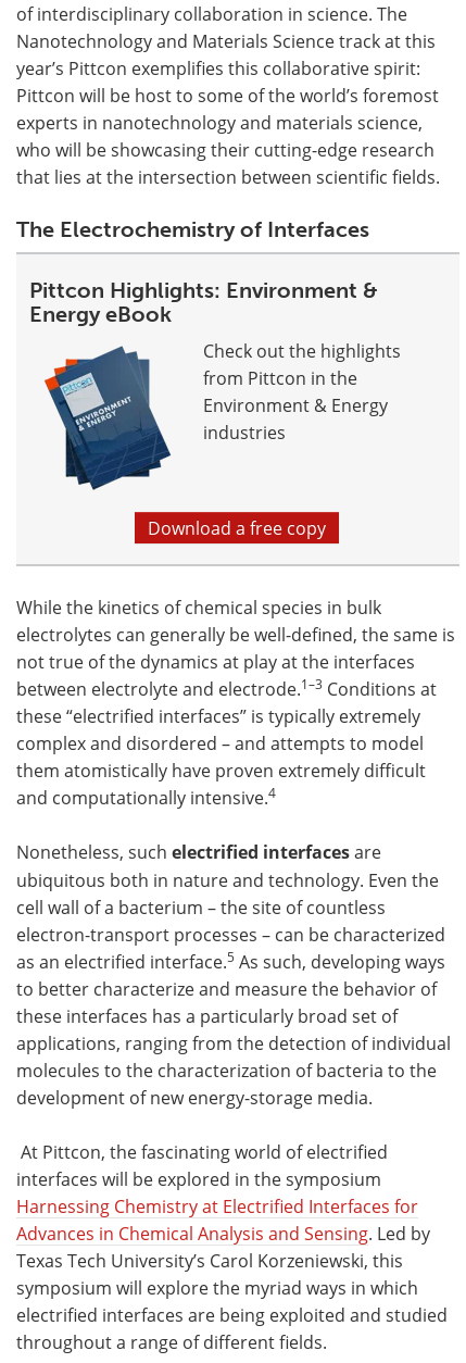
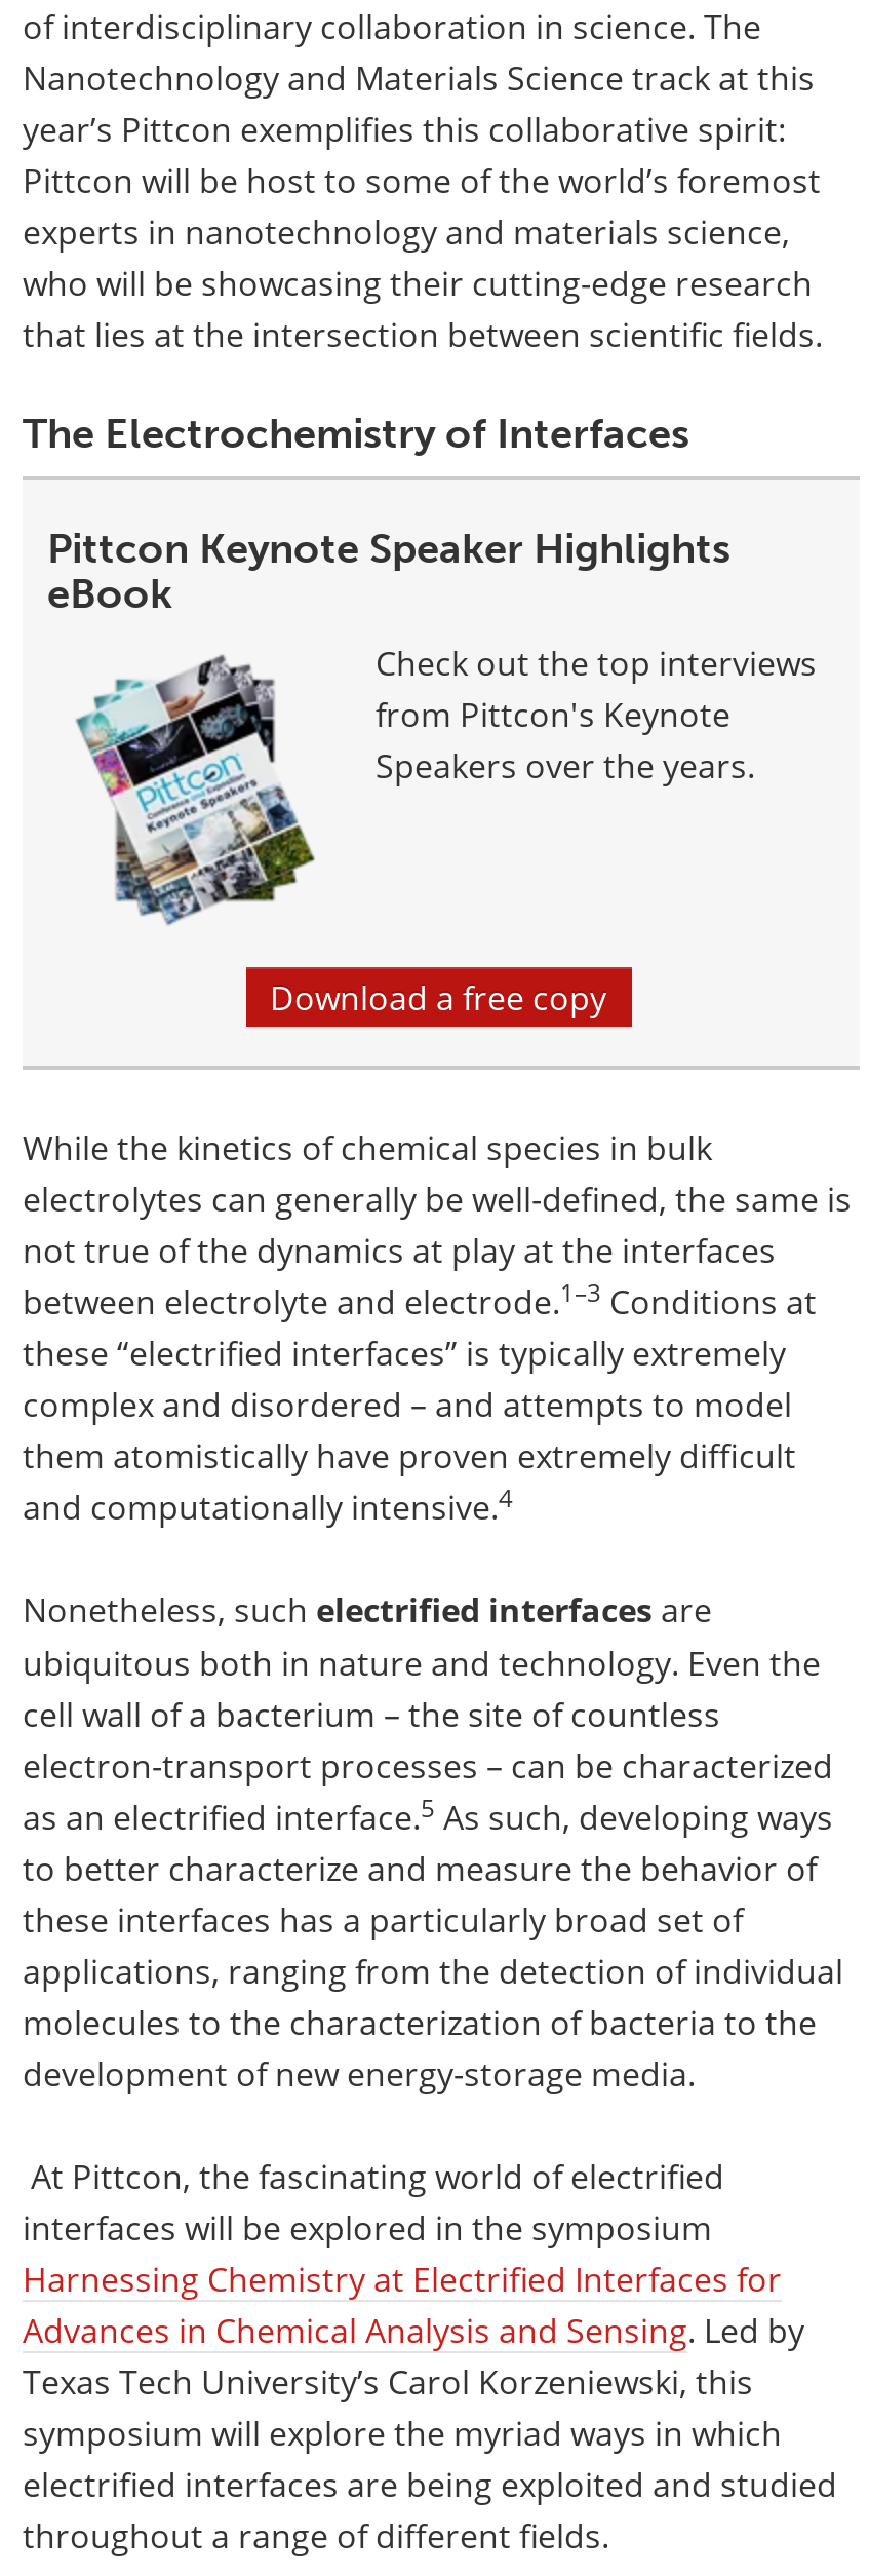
- Pittcon Highlights: Environment &
- Energy eBook
+ Pittcon Keynote Speaker Highlights
+ eBook

- [image]
- Check out the highlights
- from Pittcon in the
- Environment & Energy
- industries
+ [image]
+ Check out the top interviews
+ from Pittcon's Keynote
+ Speakers over the years.
